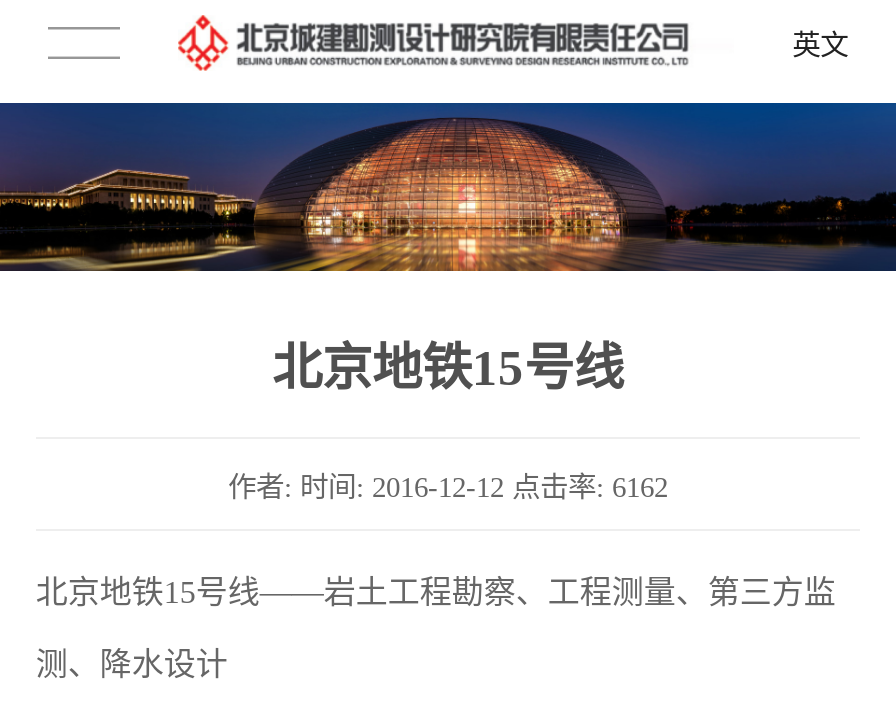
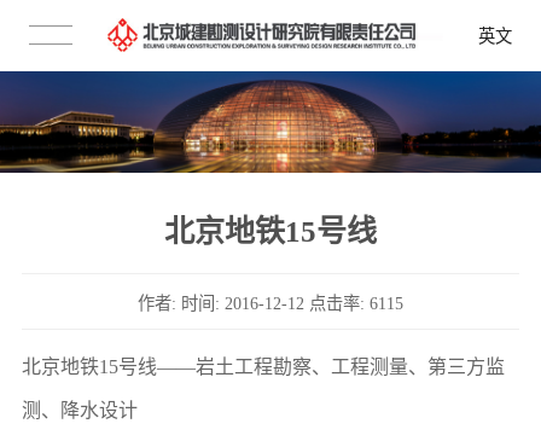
- 作者: 时间: 2016-12-12 点击率: 6162
+ 作者: 时间: 2016-12-12 点击率: 6115
